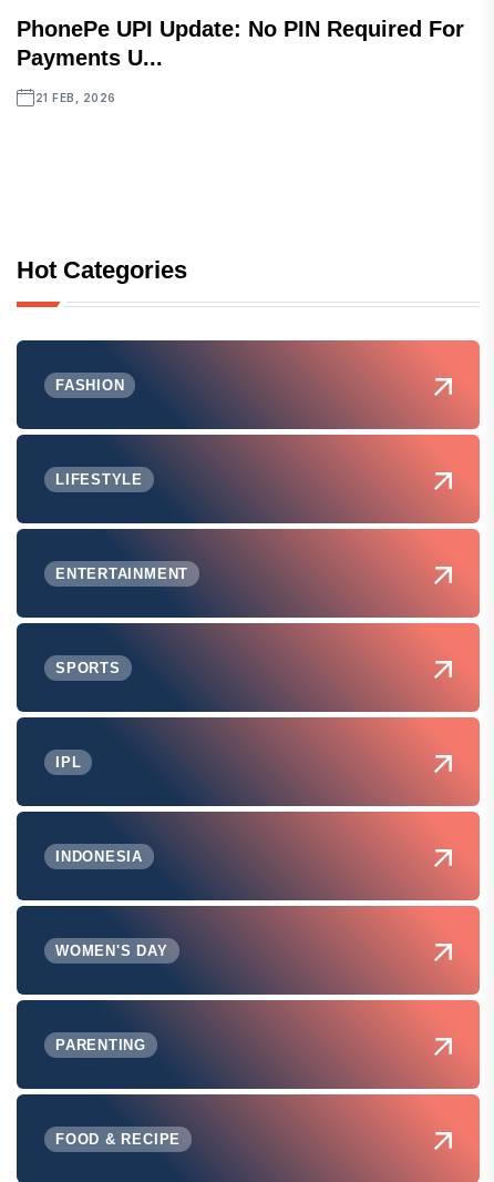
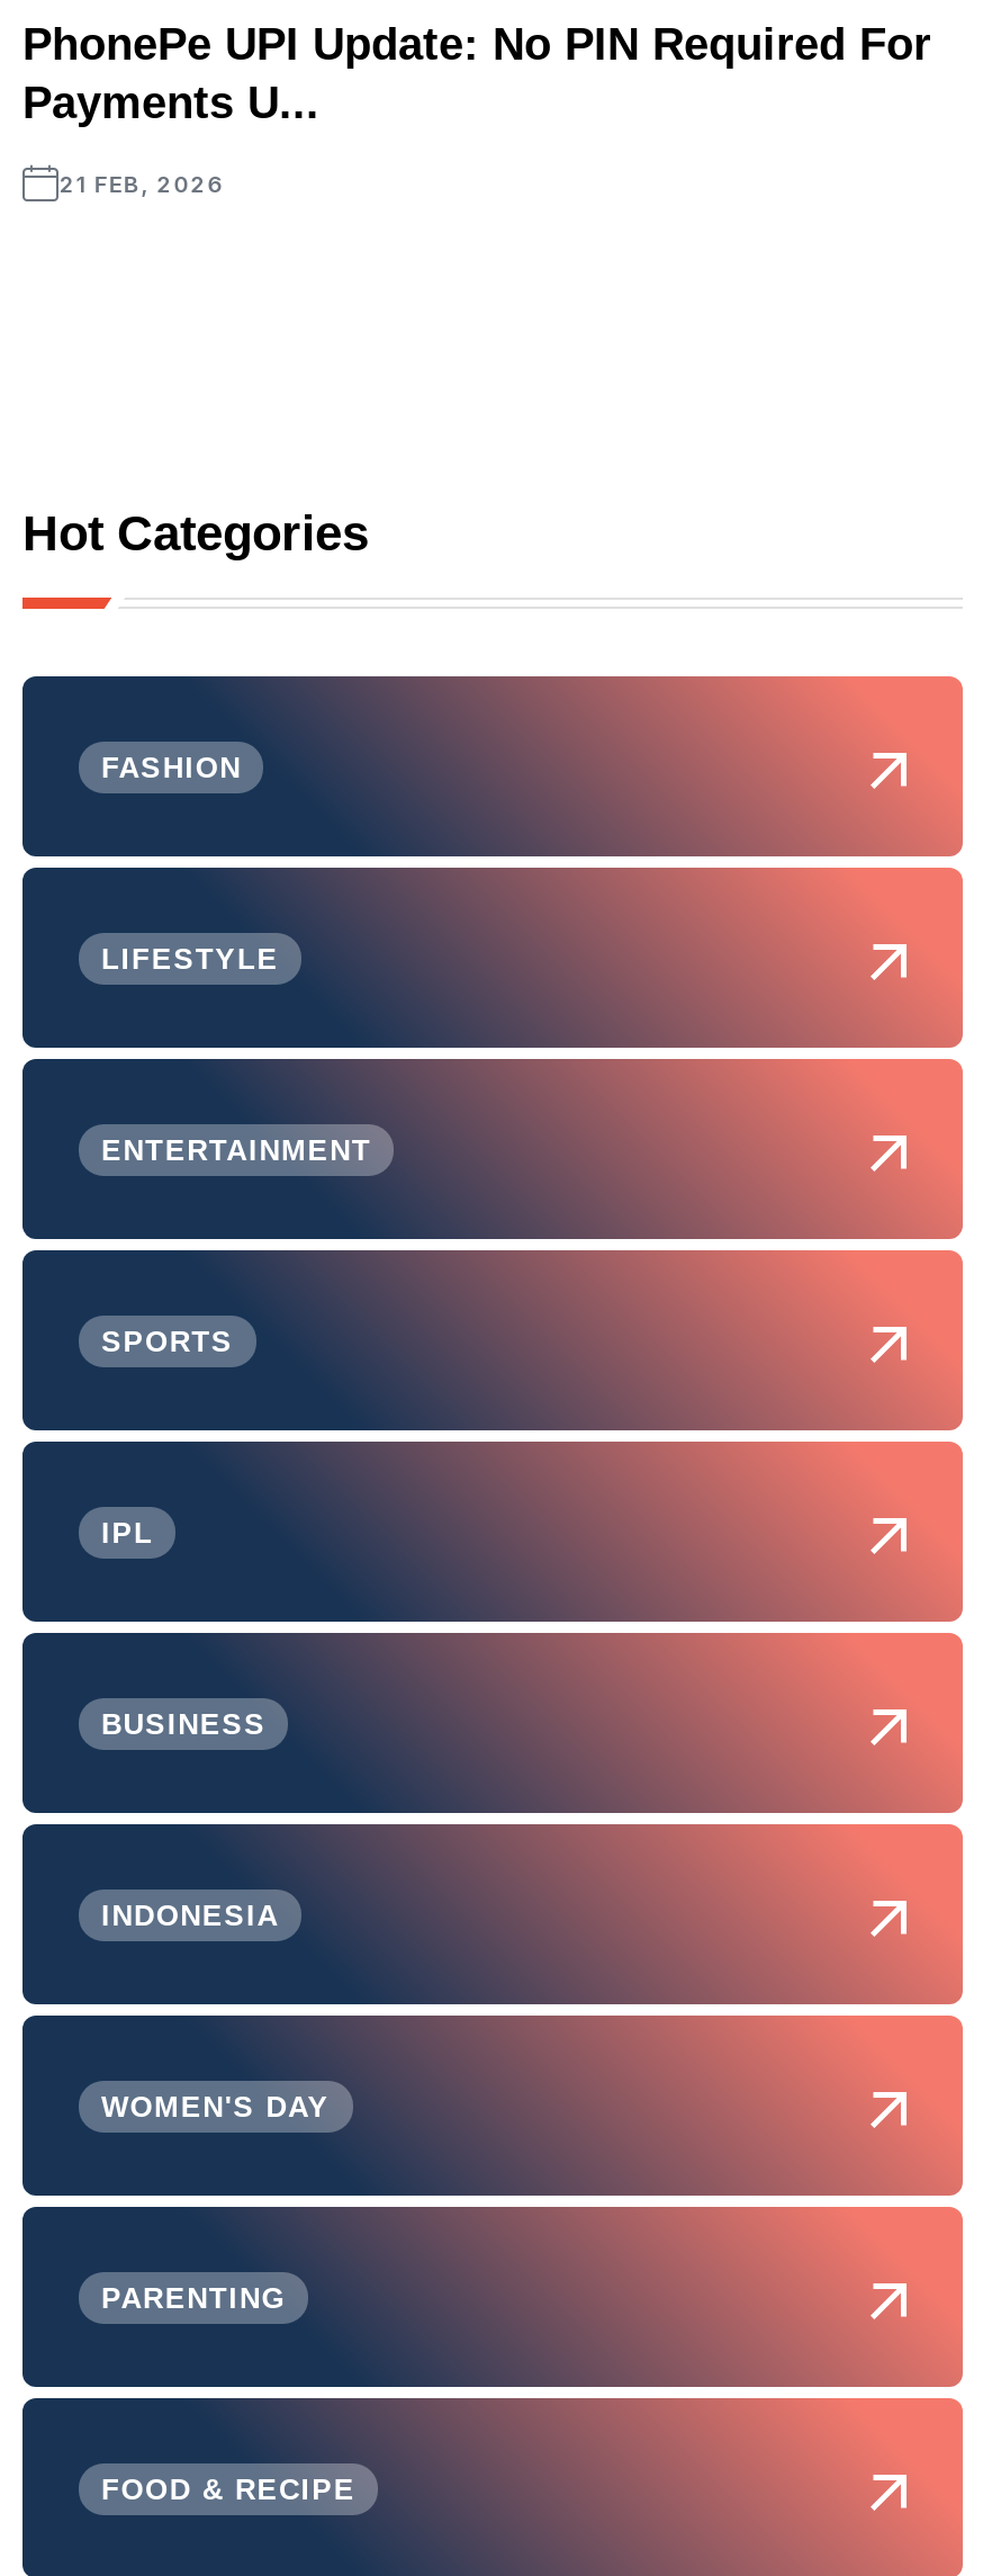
+ BUSINESS
